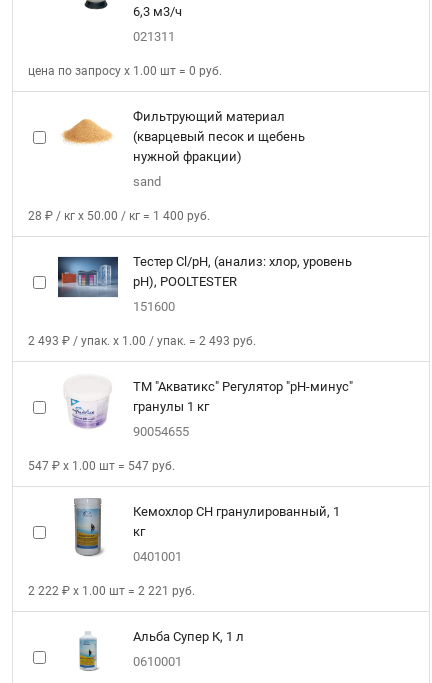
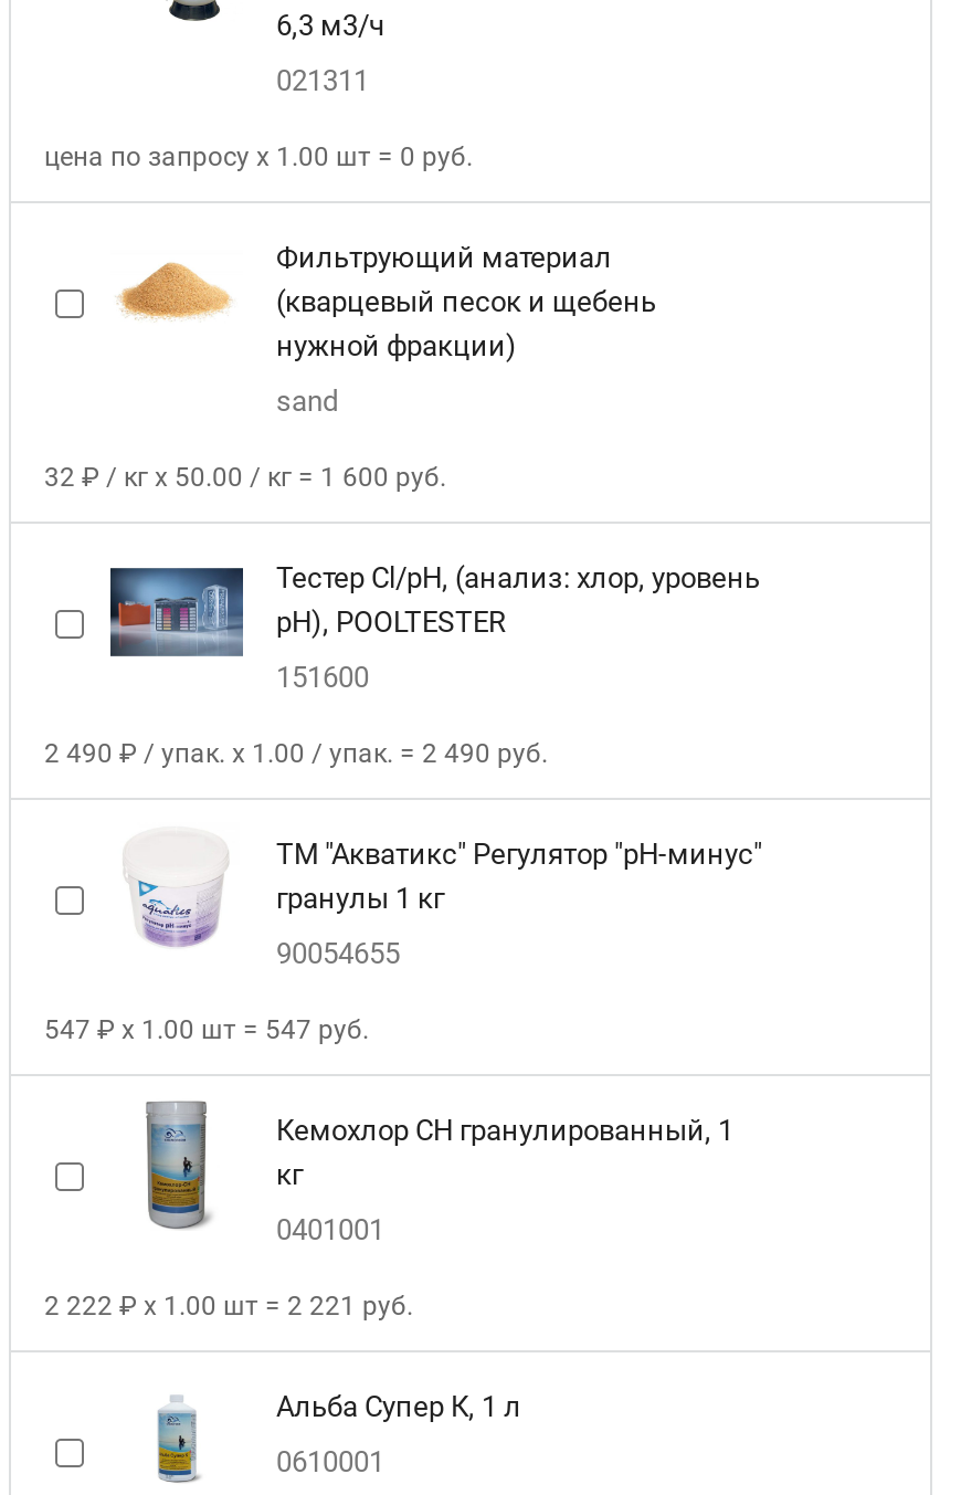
- 28 ₽ / кг х 50.00 / кг = 1 400 руб.
+ 32 ₽ / кг х 50.00 / кг = 1 600 руб.

- 2 493 ₽ / упак. х 1.00 / упак. = 2 493 руб.
+ 2 490 ₽ / упак. х 1.00 / упак. = 2 490 руб.
